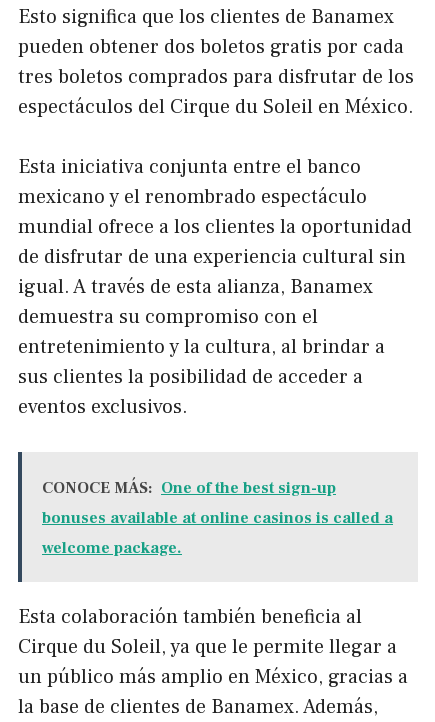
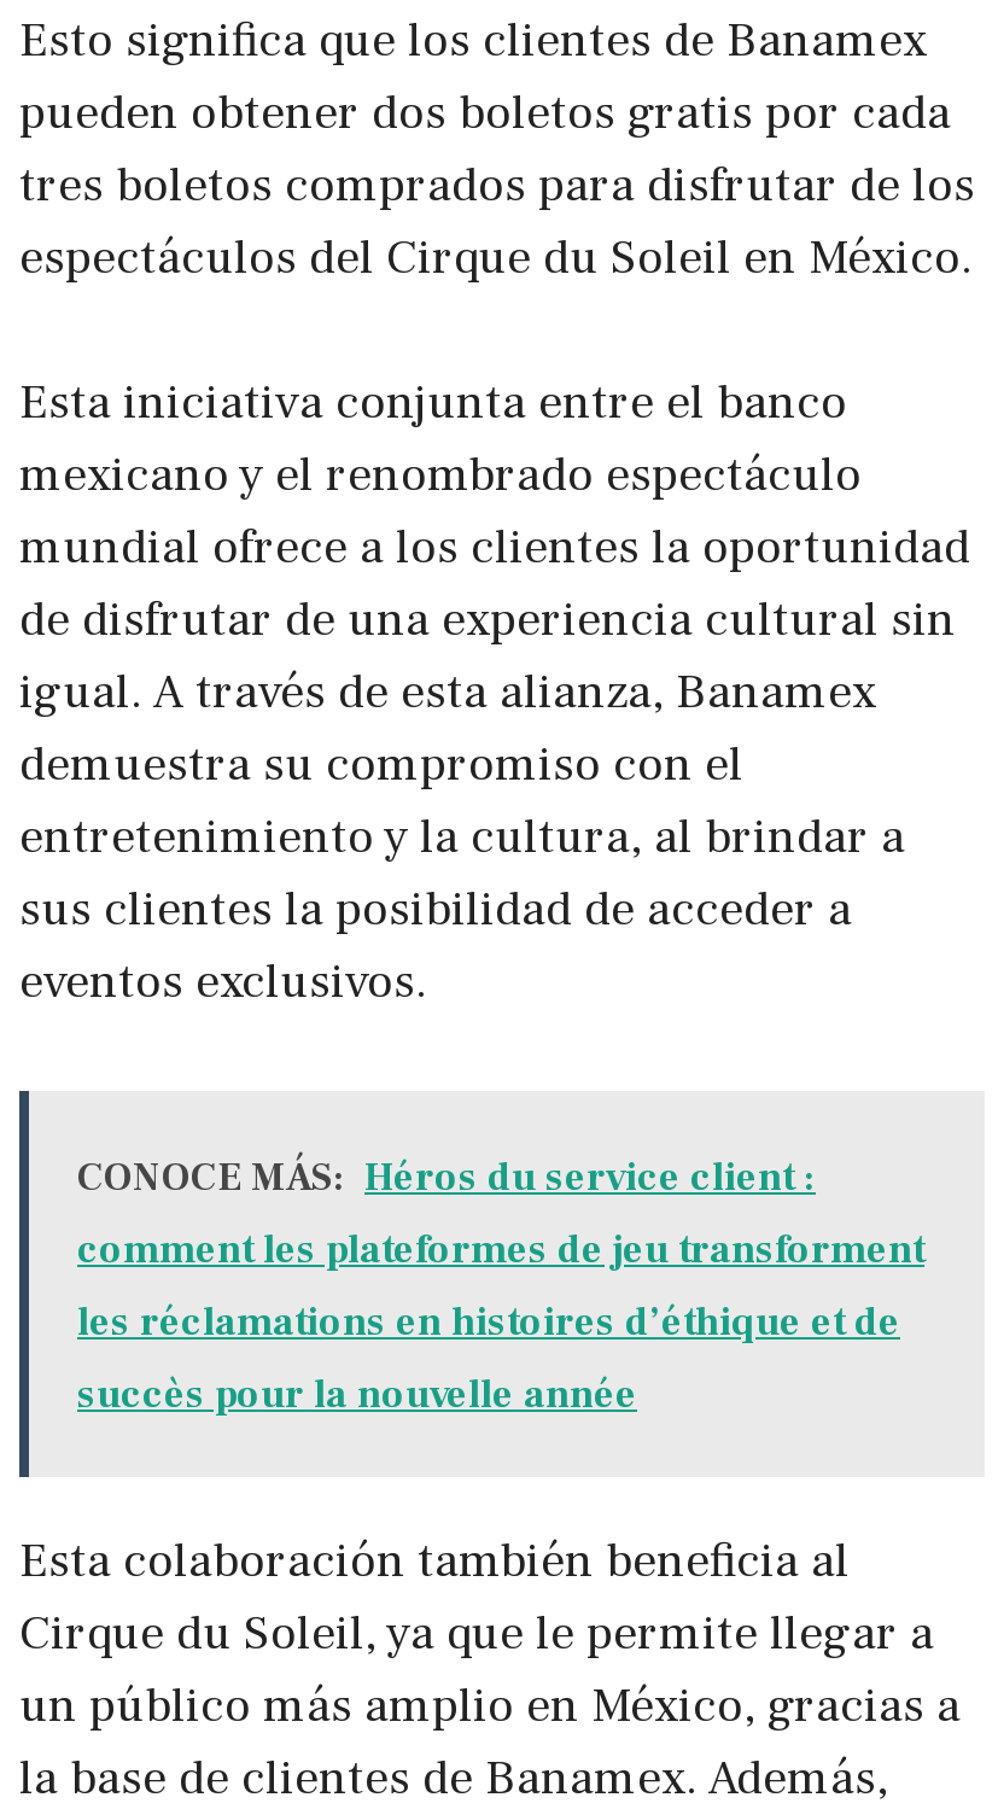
- CONOCE MÁS: One of the best sign-up
- bonuses available at online casinos is called a
- welcome package.
+ CONOCE MÁS: Héros du service client :
+ comment les plateformes de jeu transforment
+ les réclamations en histoires d’éthique et de
+ succès pour la nouvelle année
